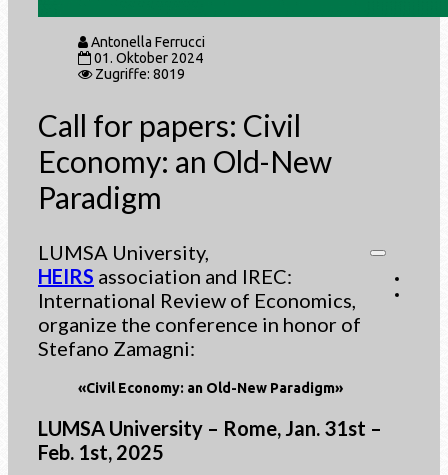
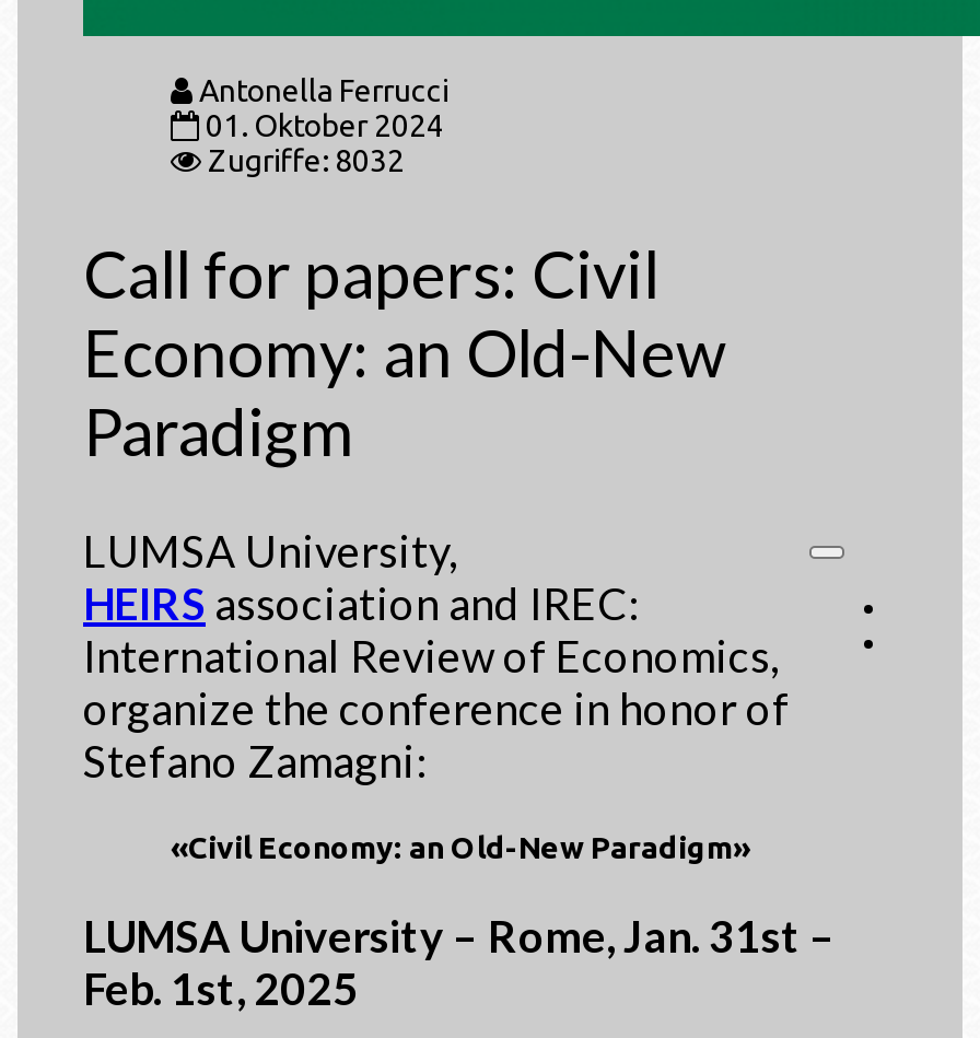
- Zugriffe: 8019
+ Zugriffe: 8032
